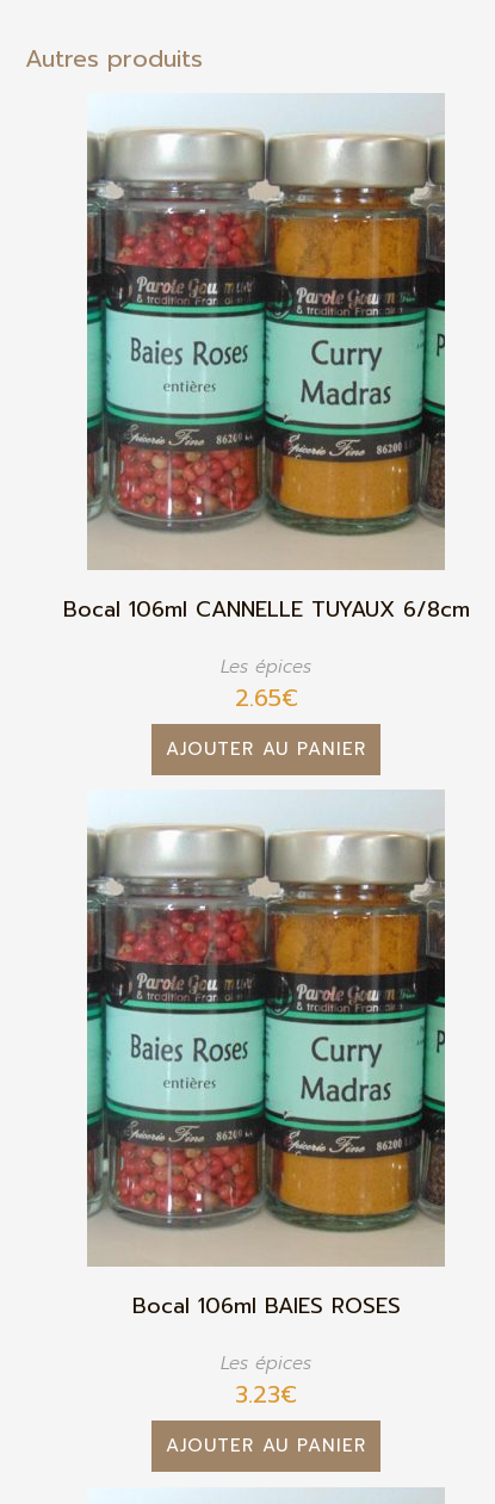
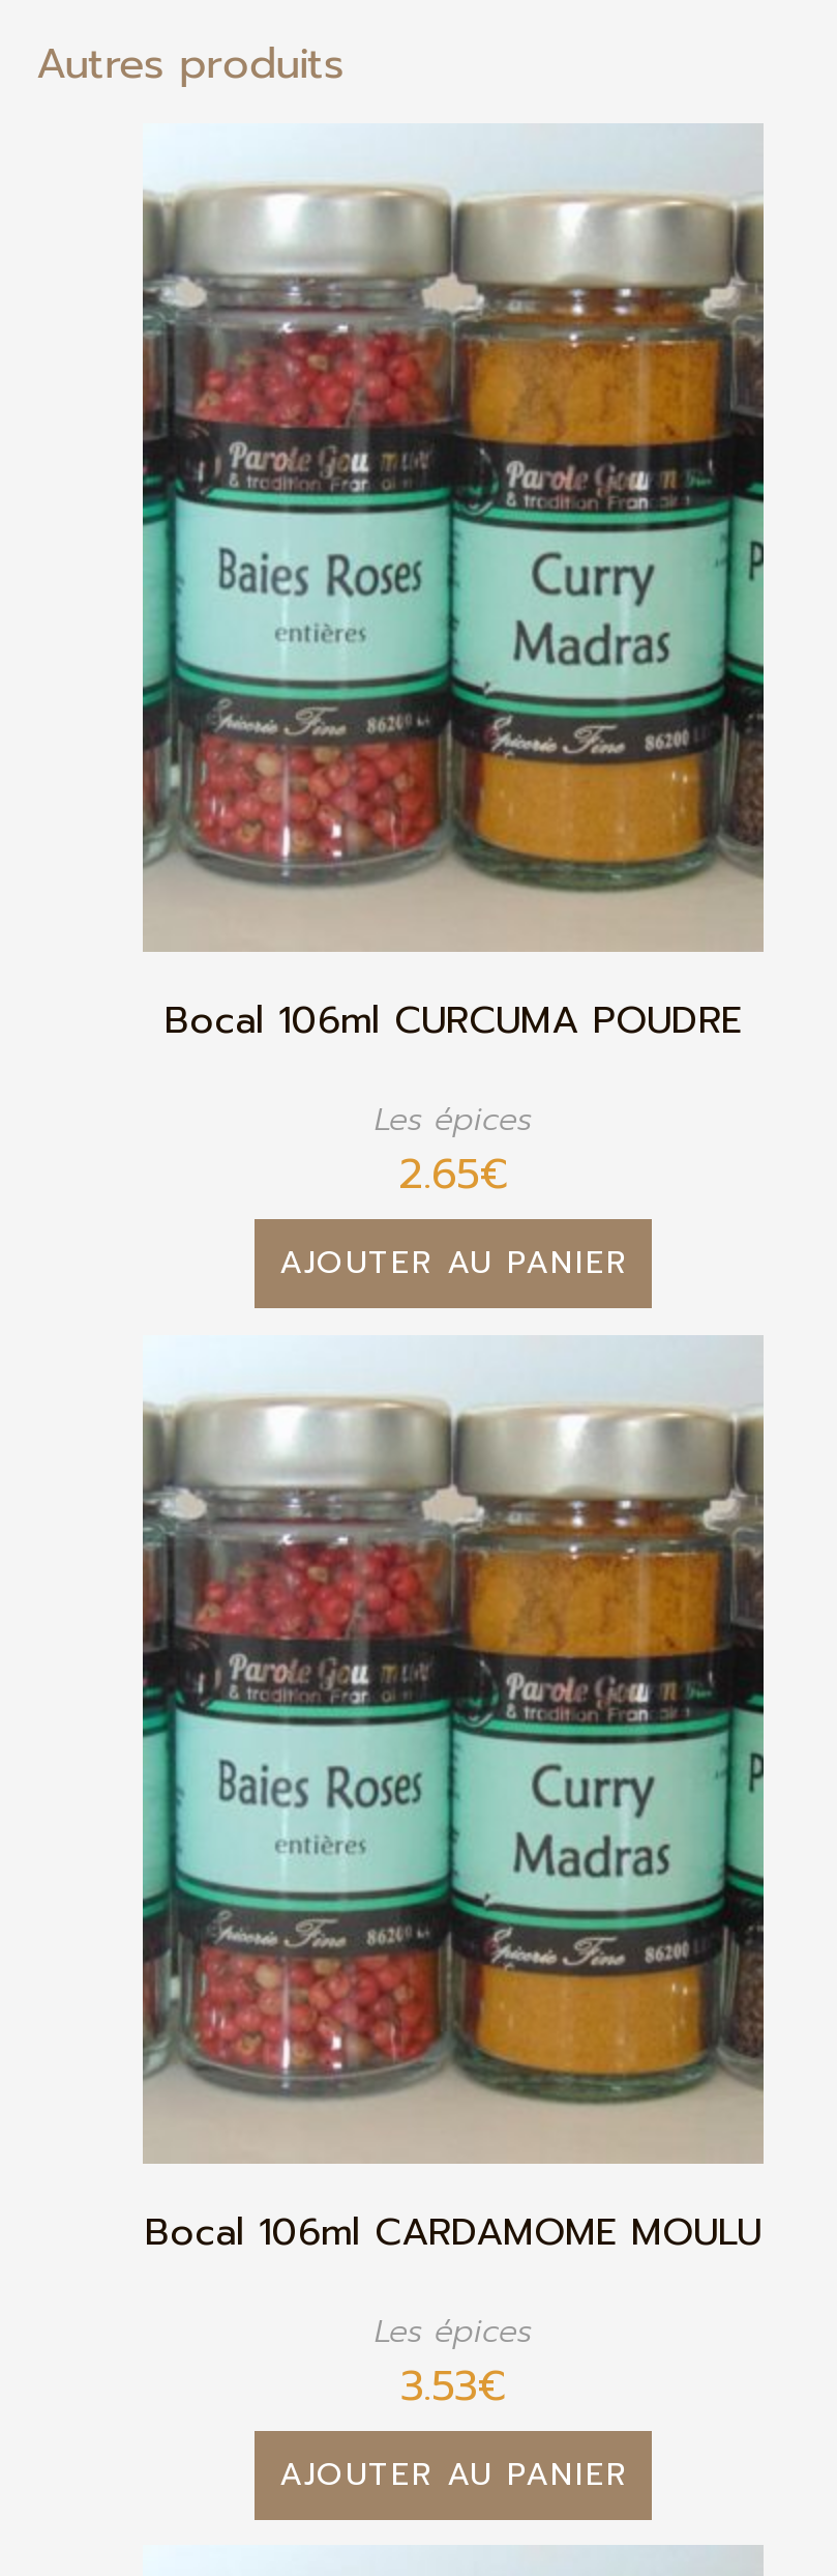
- Bocal 106ml CANNELLE TUYAUX 6/8cm
+ Bocal 106ml CURCUMA POUDRE

- Bocal 106ml BAIES ROSES
+ Bocal 106ml CARDAMOME MOULU

- 3.23€
+ 3.53€
